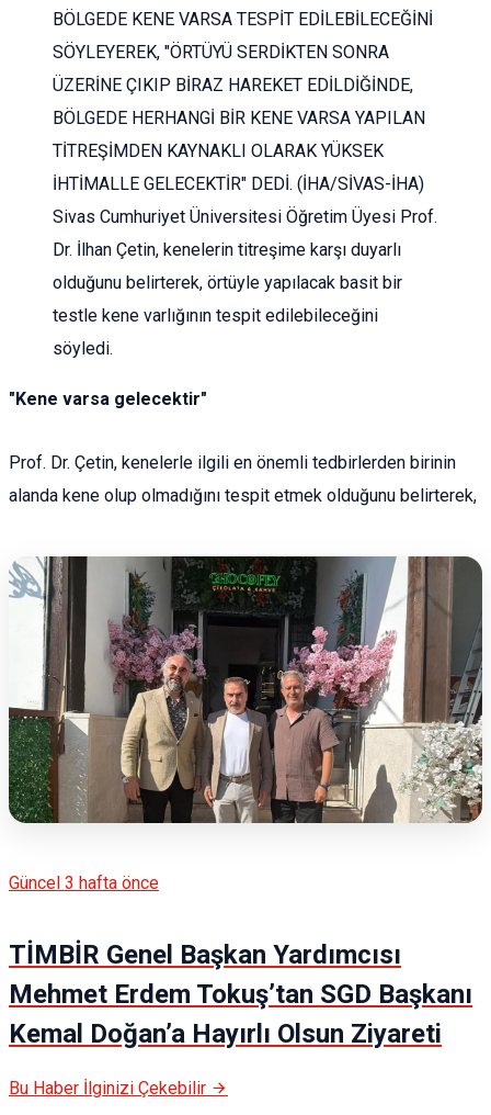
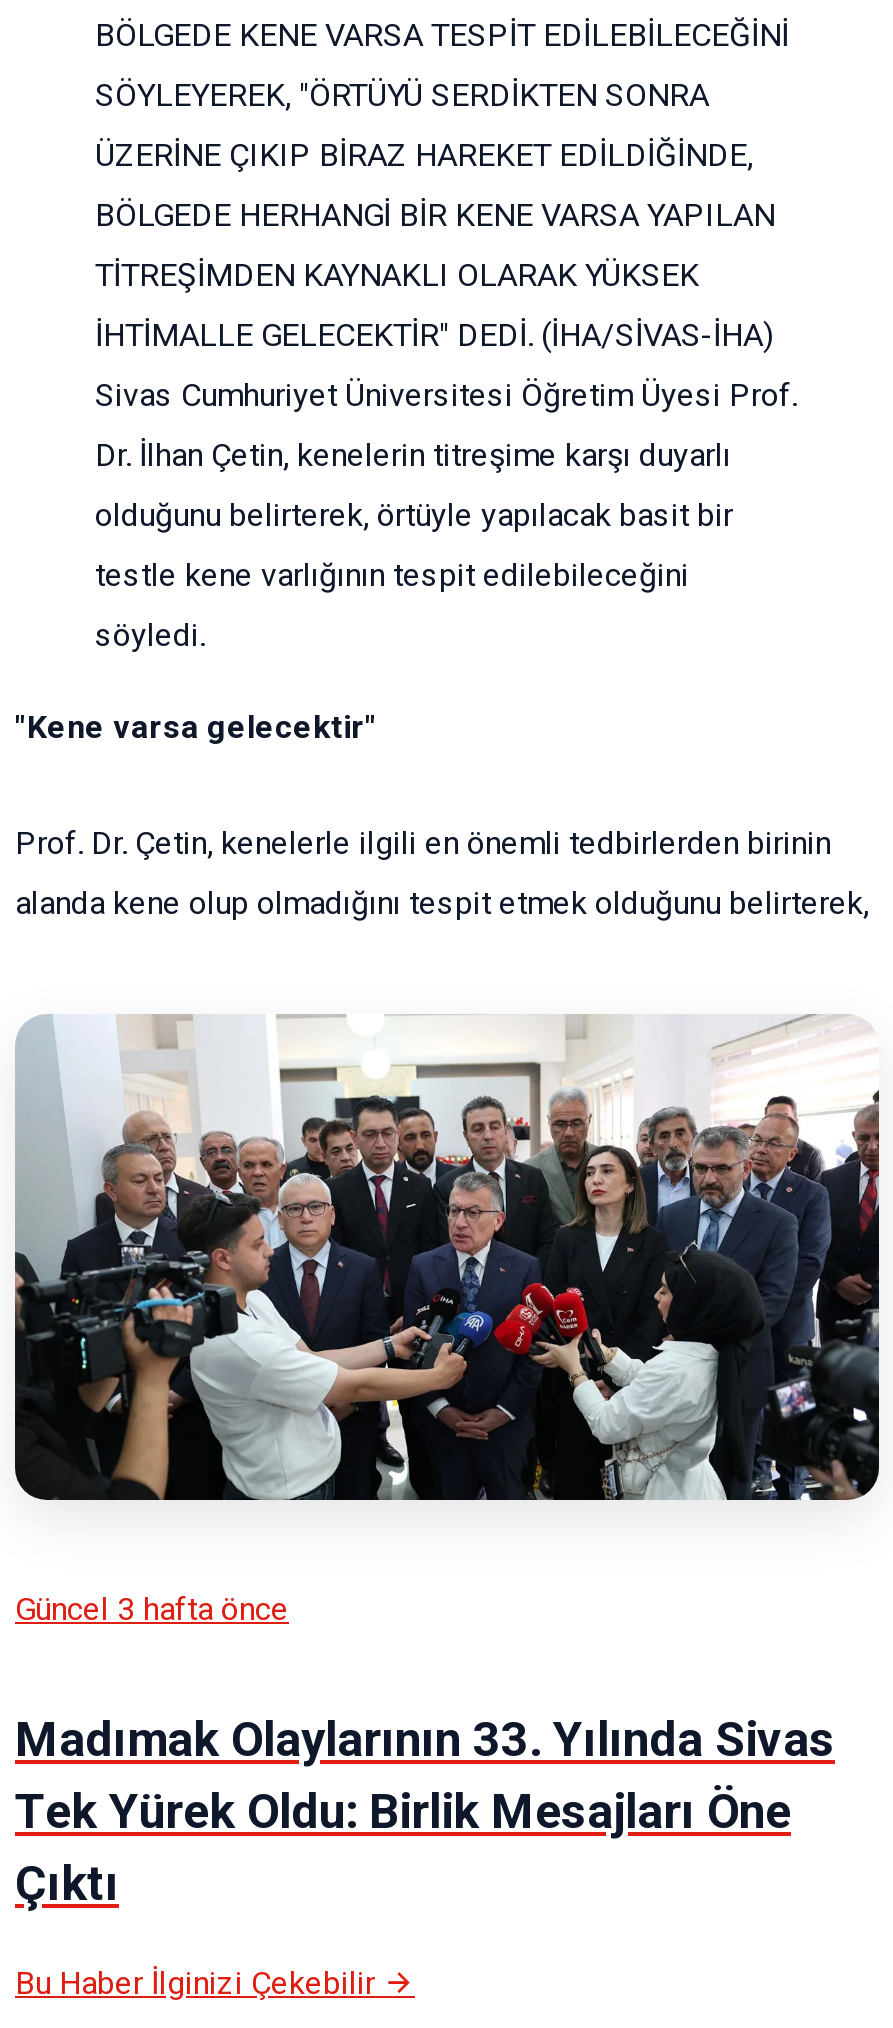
- [image]
+ [image]

- TİMBİR Genel Başkan Yardımcısı
- Mehmet Erdem Tokuş’tan SGD Başkanı
- Kemal Doğan’a Hayırlı Olsun Ziyareti
+ Madımak Olaylarının 33. Yılında Sivas
+ Tek Yürek Oldu: Birlik Mesajları Öne
+ Çıktı
